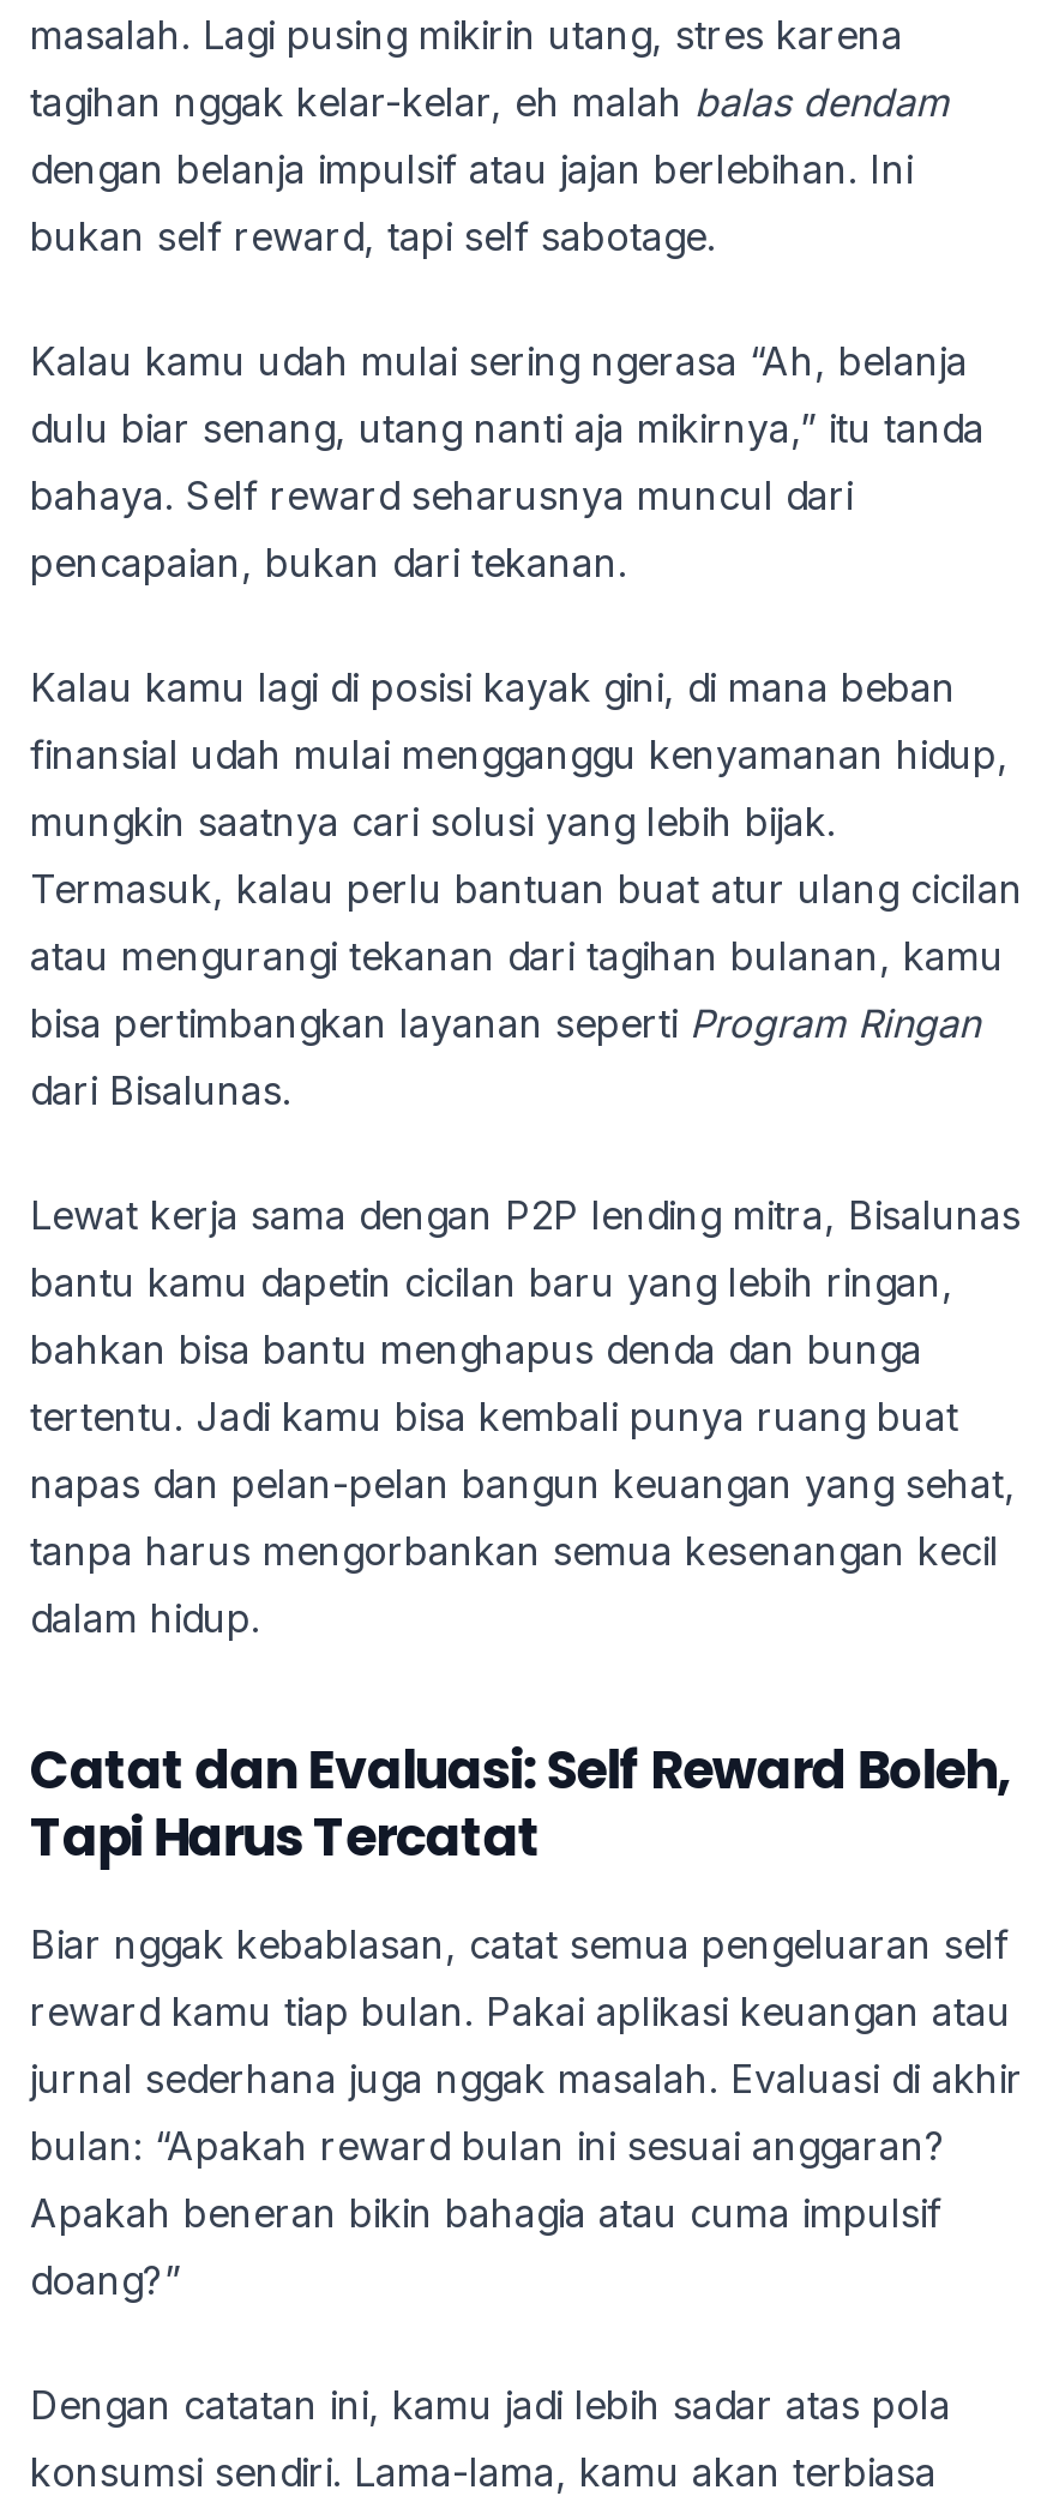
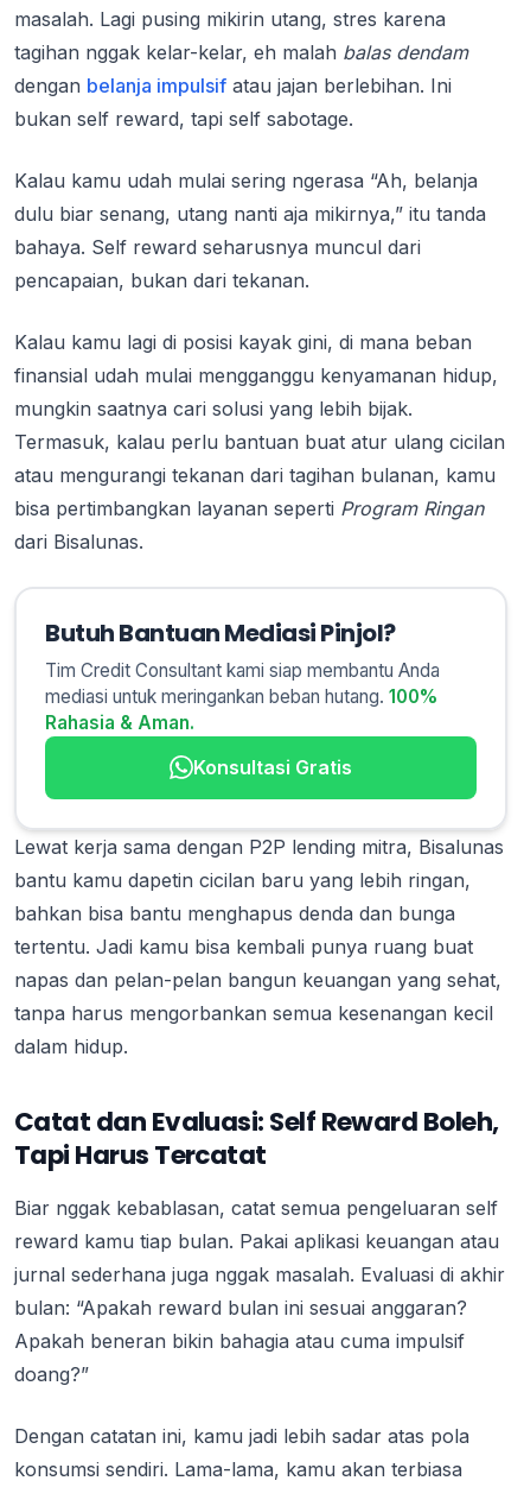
+ Butuh Bantuan Mediasi Pinjol?
+ Tim Credit Consultant kami siap membantu Anda
+ mediasi untuk meringankan beban hutang. 100%
+ Rahasia & Aman.
+ Konsultasi Gratis
